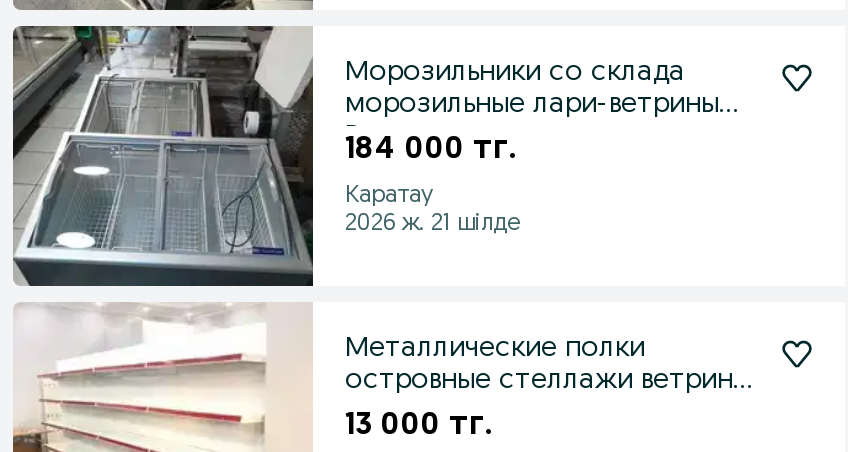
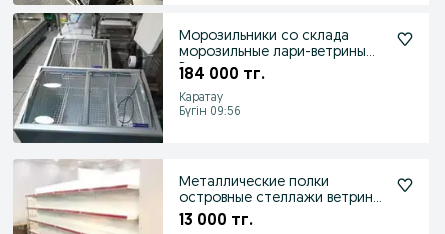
- 2026 ж. 21 шілде
+ Бүгін 09:56
